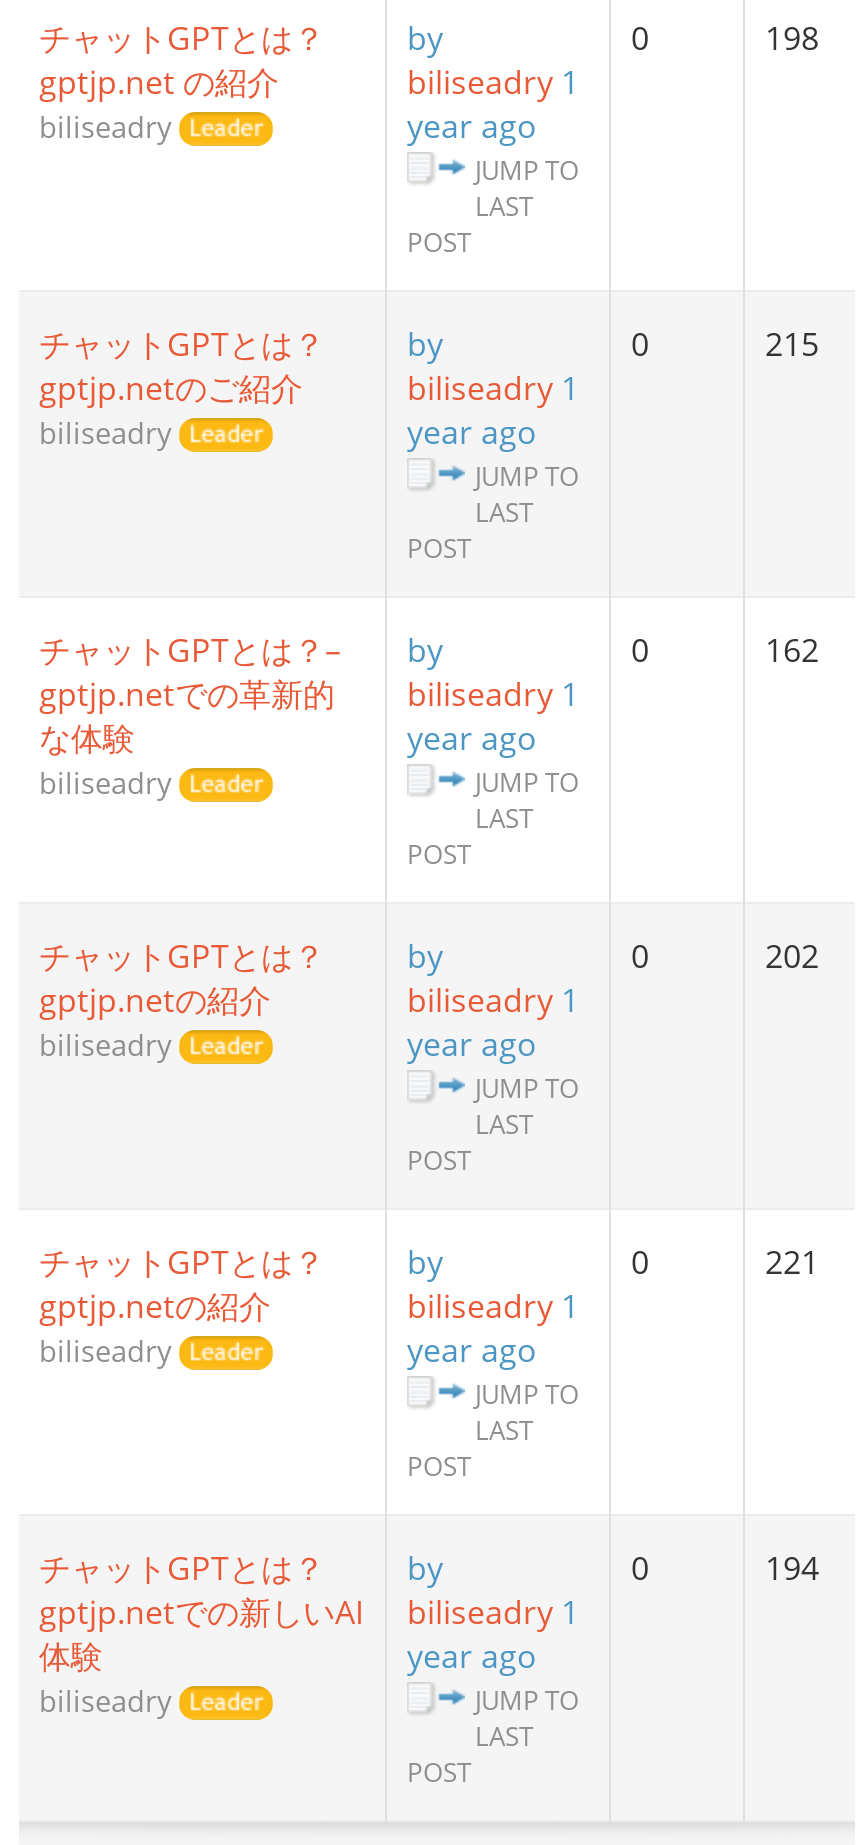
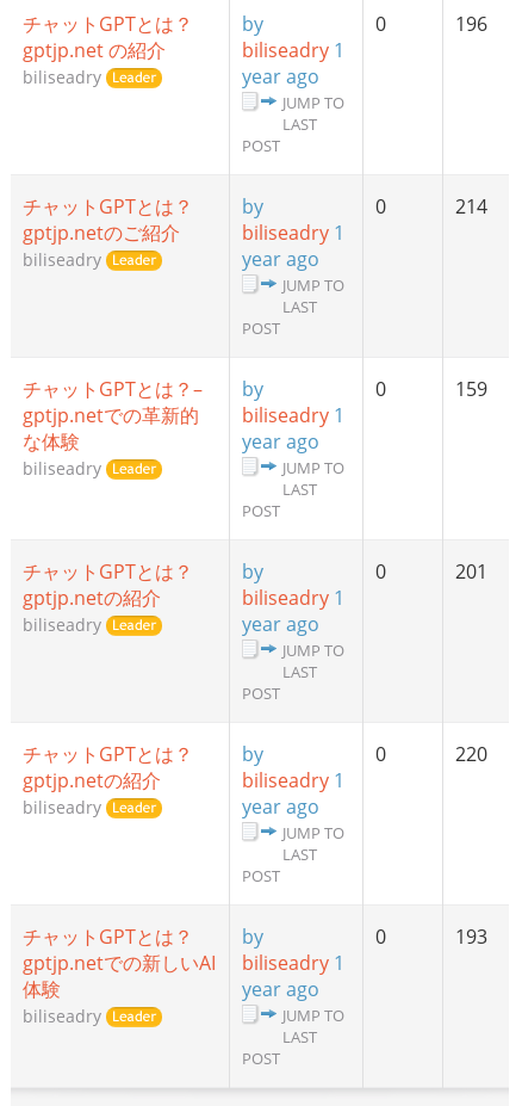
- 198
+ 196

- 215
+ 214

- 162
+ 159

- 202
+ 201

- 221
+ 220

- 194
+ 193
